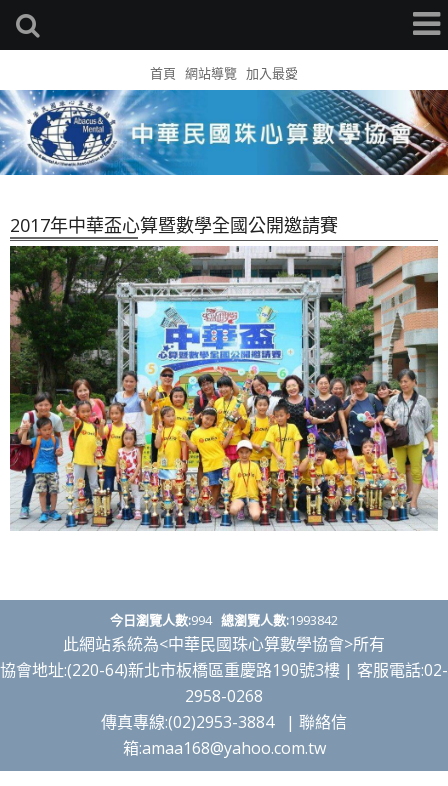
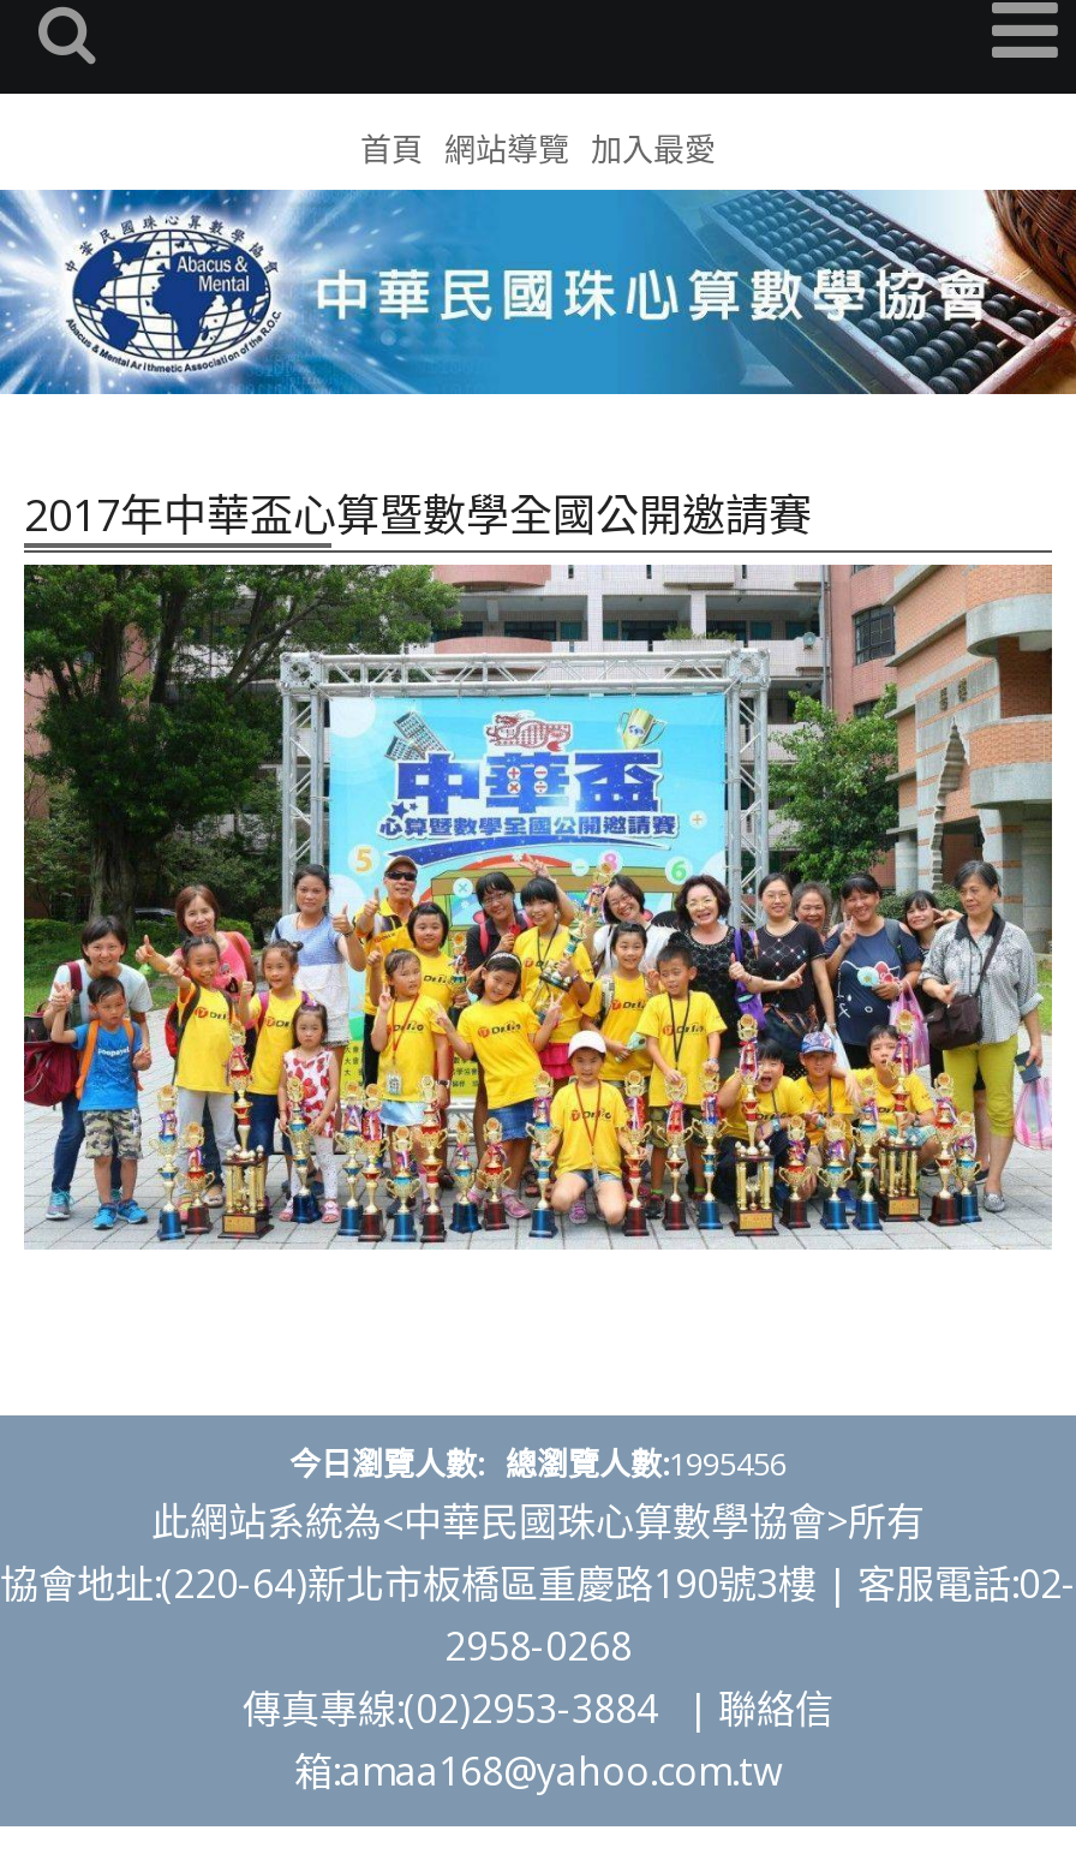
- 今日瀏覽人數:994總瀏覽人數:1993842
+ 今日瀏覽人數: 總瀏覽人數:1995456
